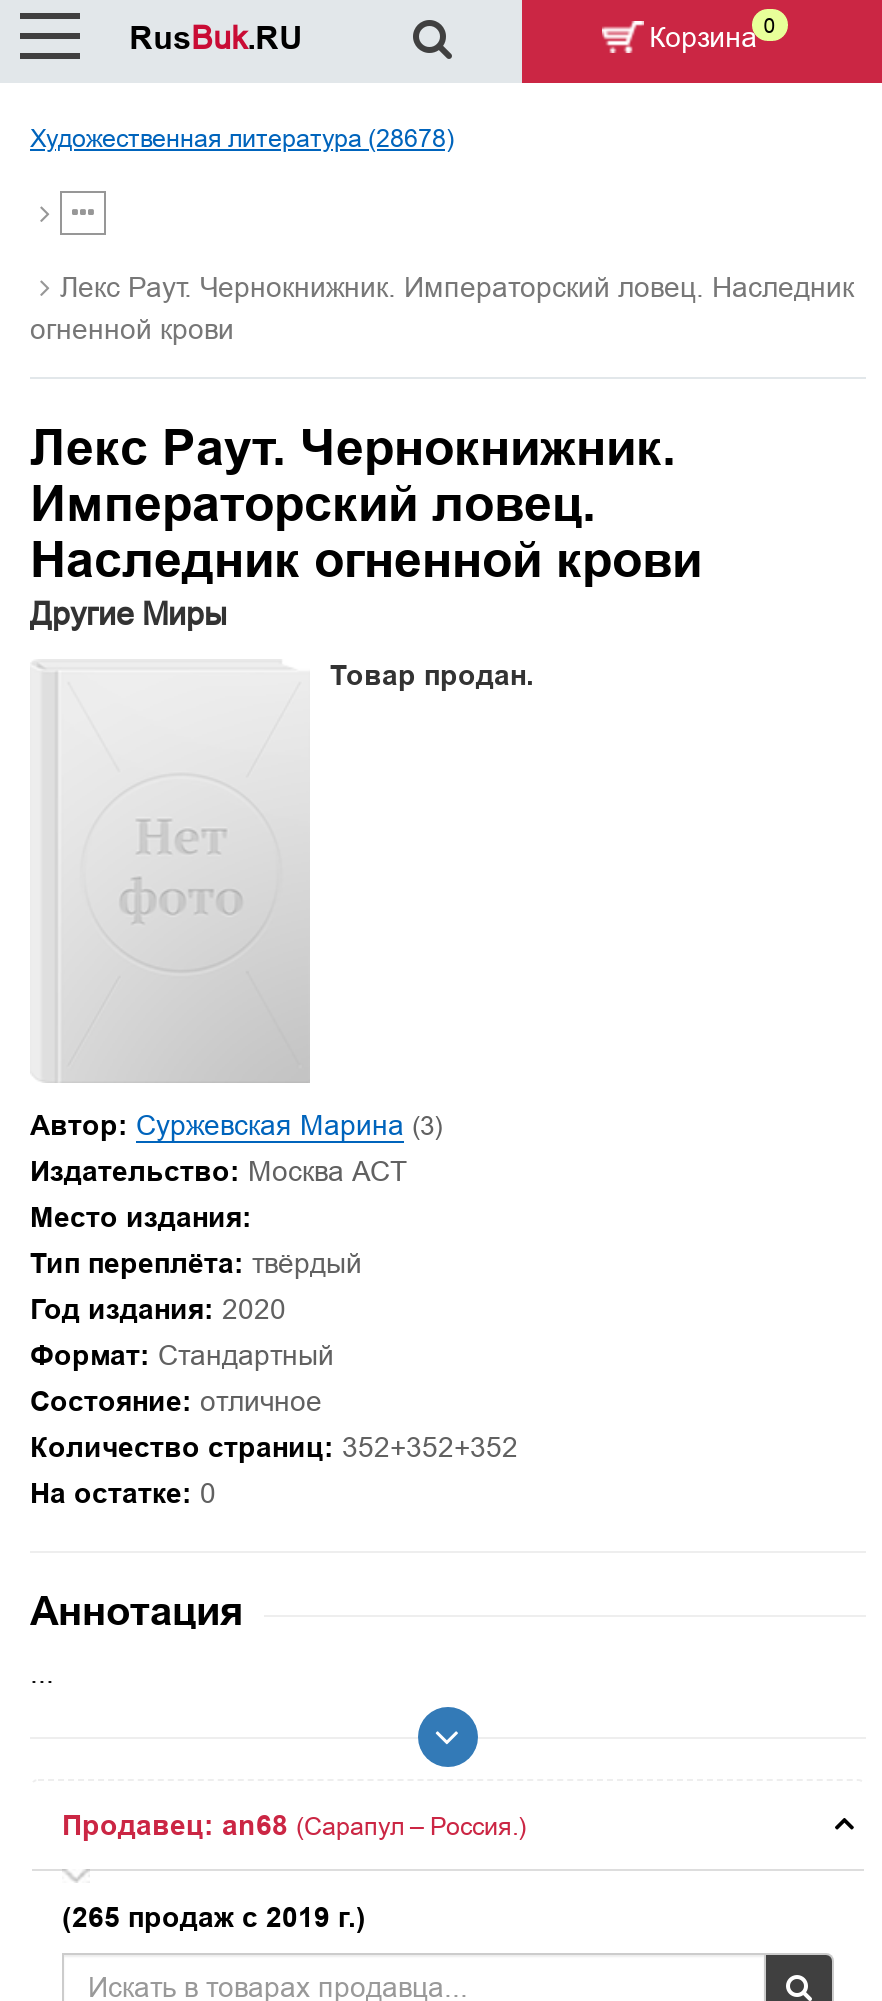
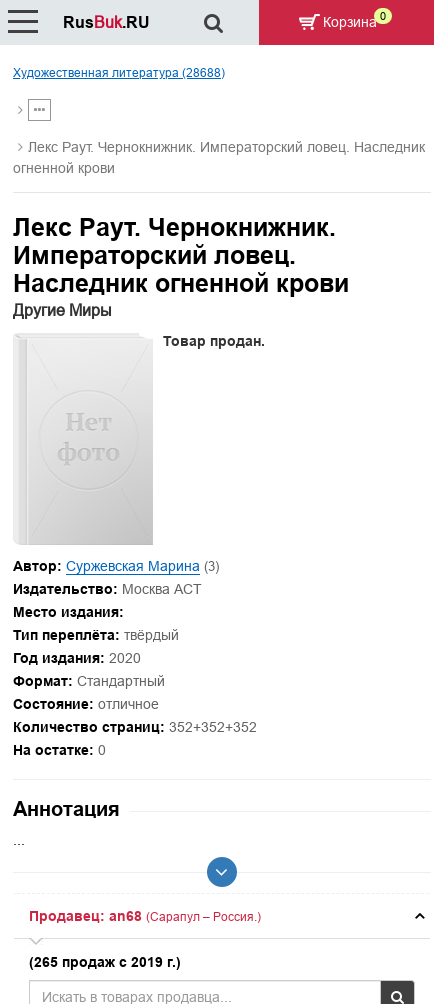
- Художественная литература (28678)
+ Художественная литература (28688)
